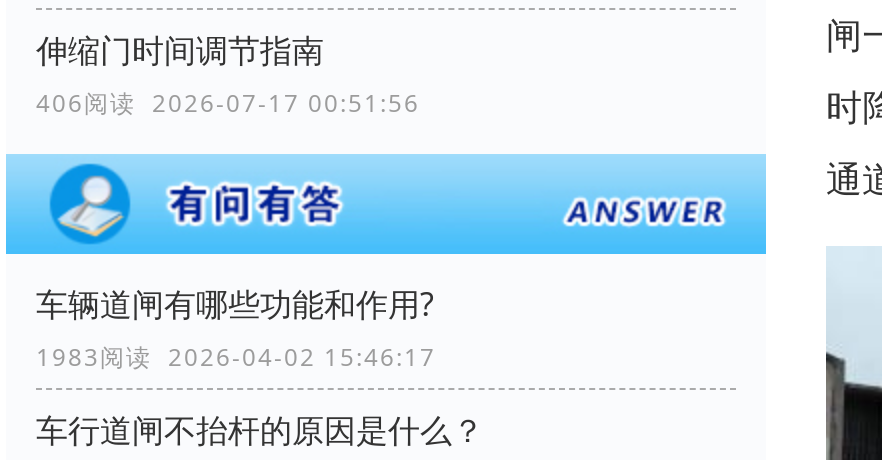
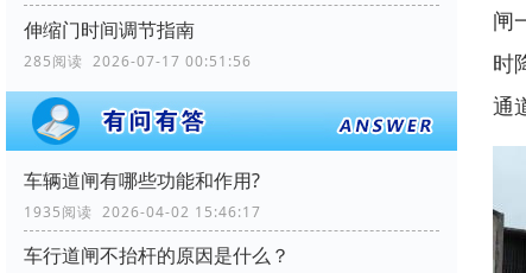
- 406阅读 2026-07-17 00:51:56
+ 285阅读 2026-07-17 00:51:56

- 1983阅读 2026-04-02 15:46:17
+ 1935阅读 2026-04-02 15:46:17
